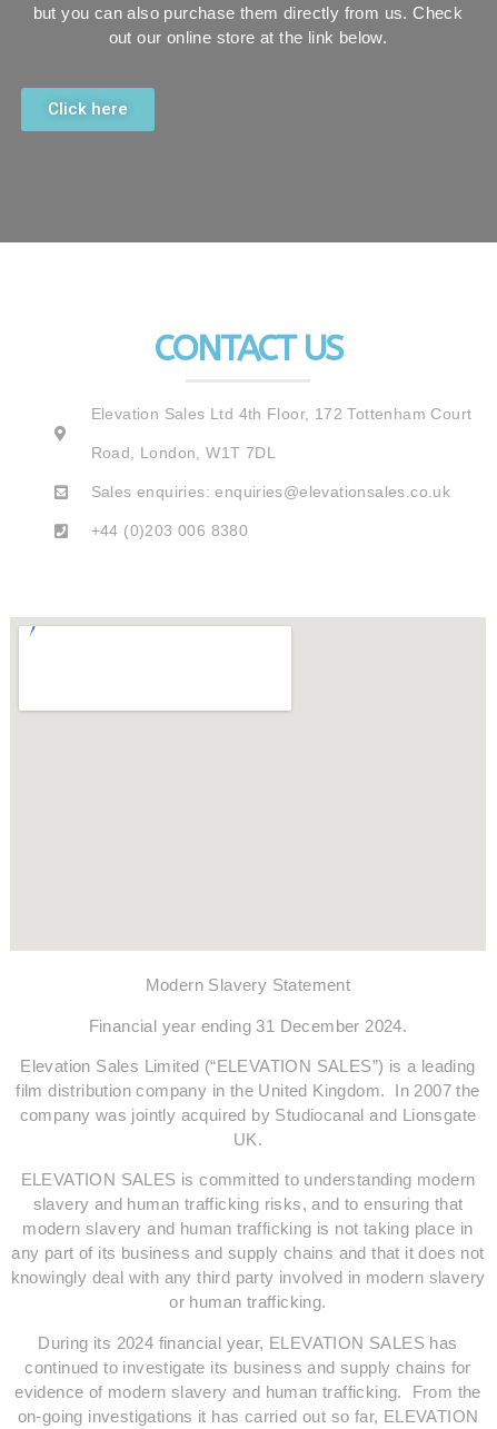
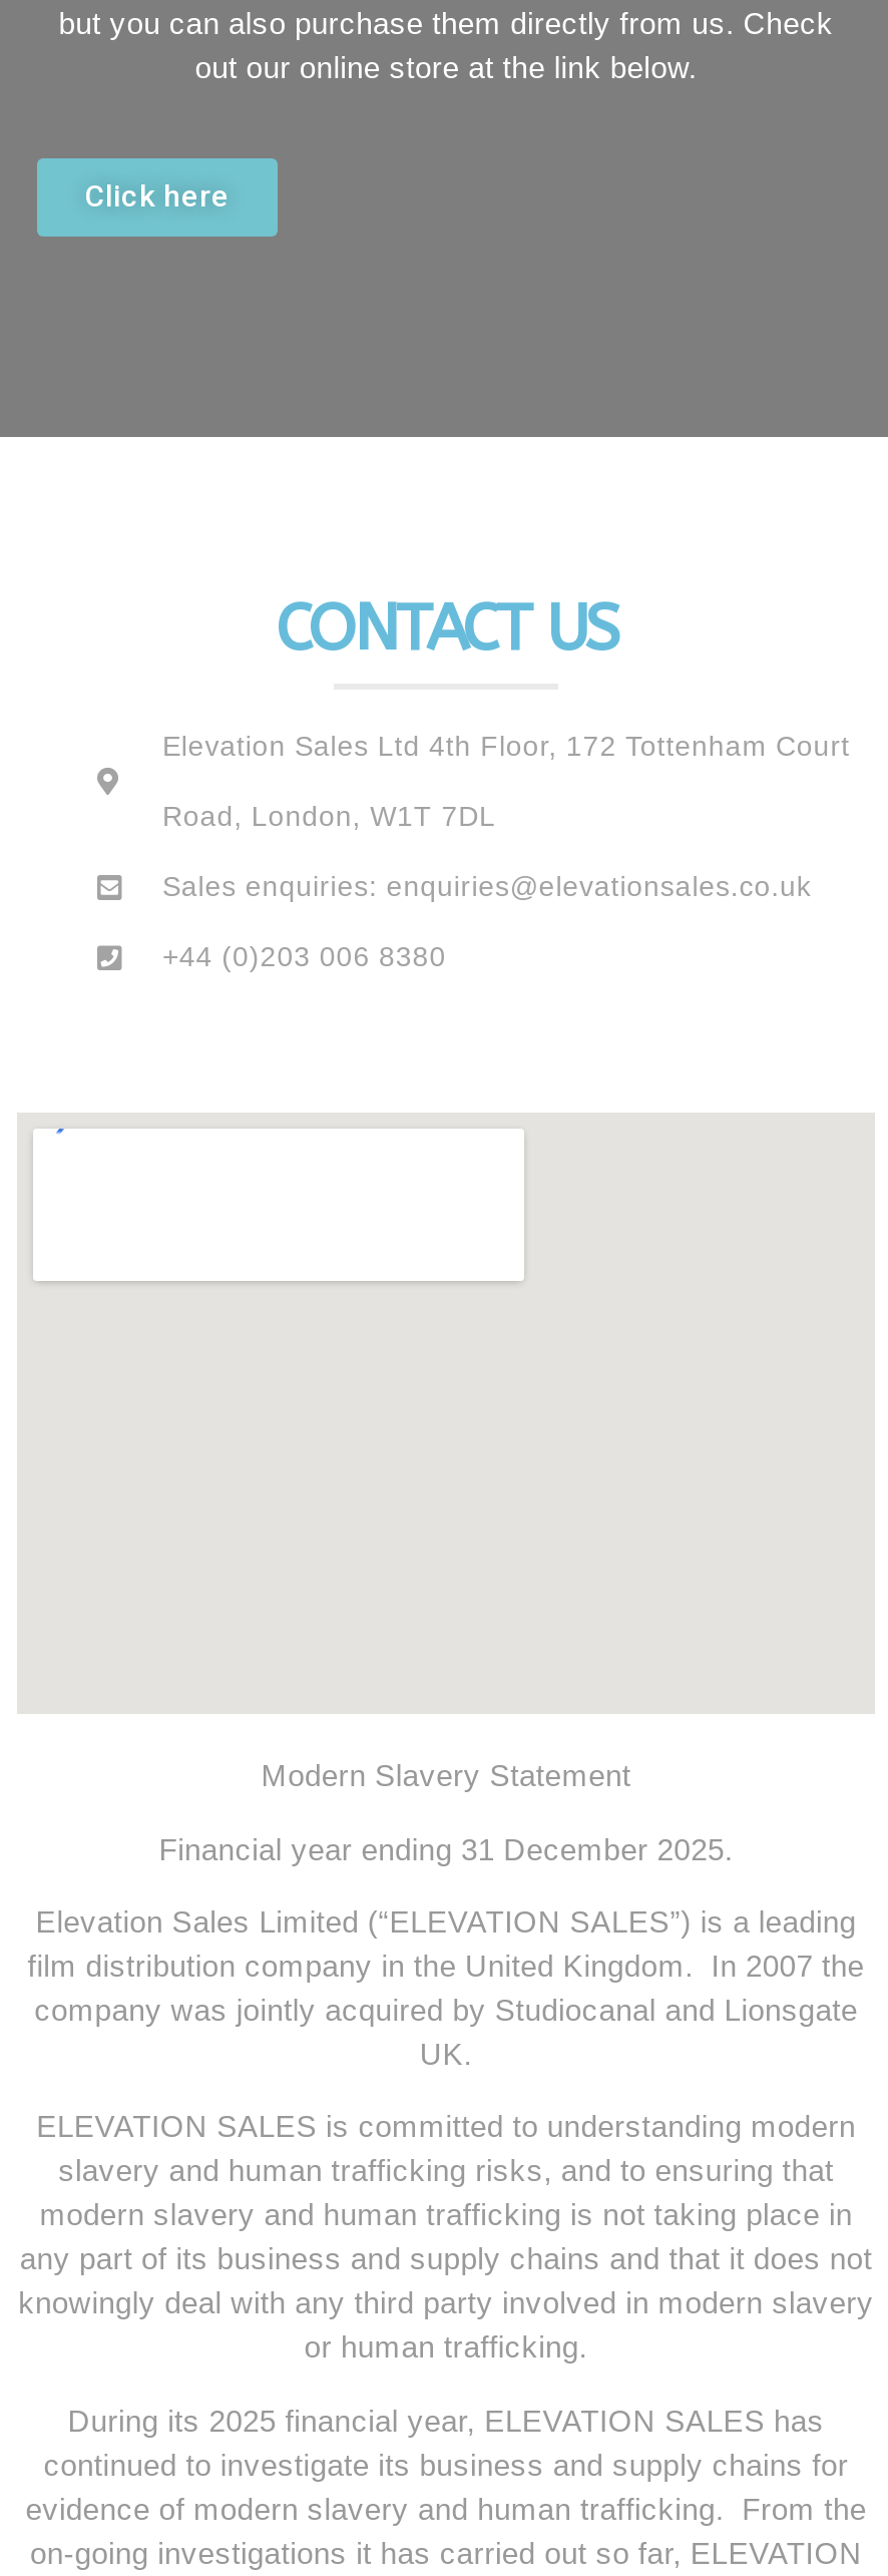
- Financial year ending 31 December 2024.
+ Financial year ending 31 December 2025.

- During its 2024 financial year, ELEVATION SALES has
+ During its 2025 financial year, ELEVATION SALES has
